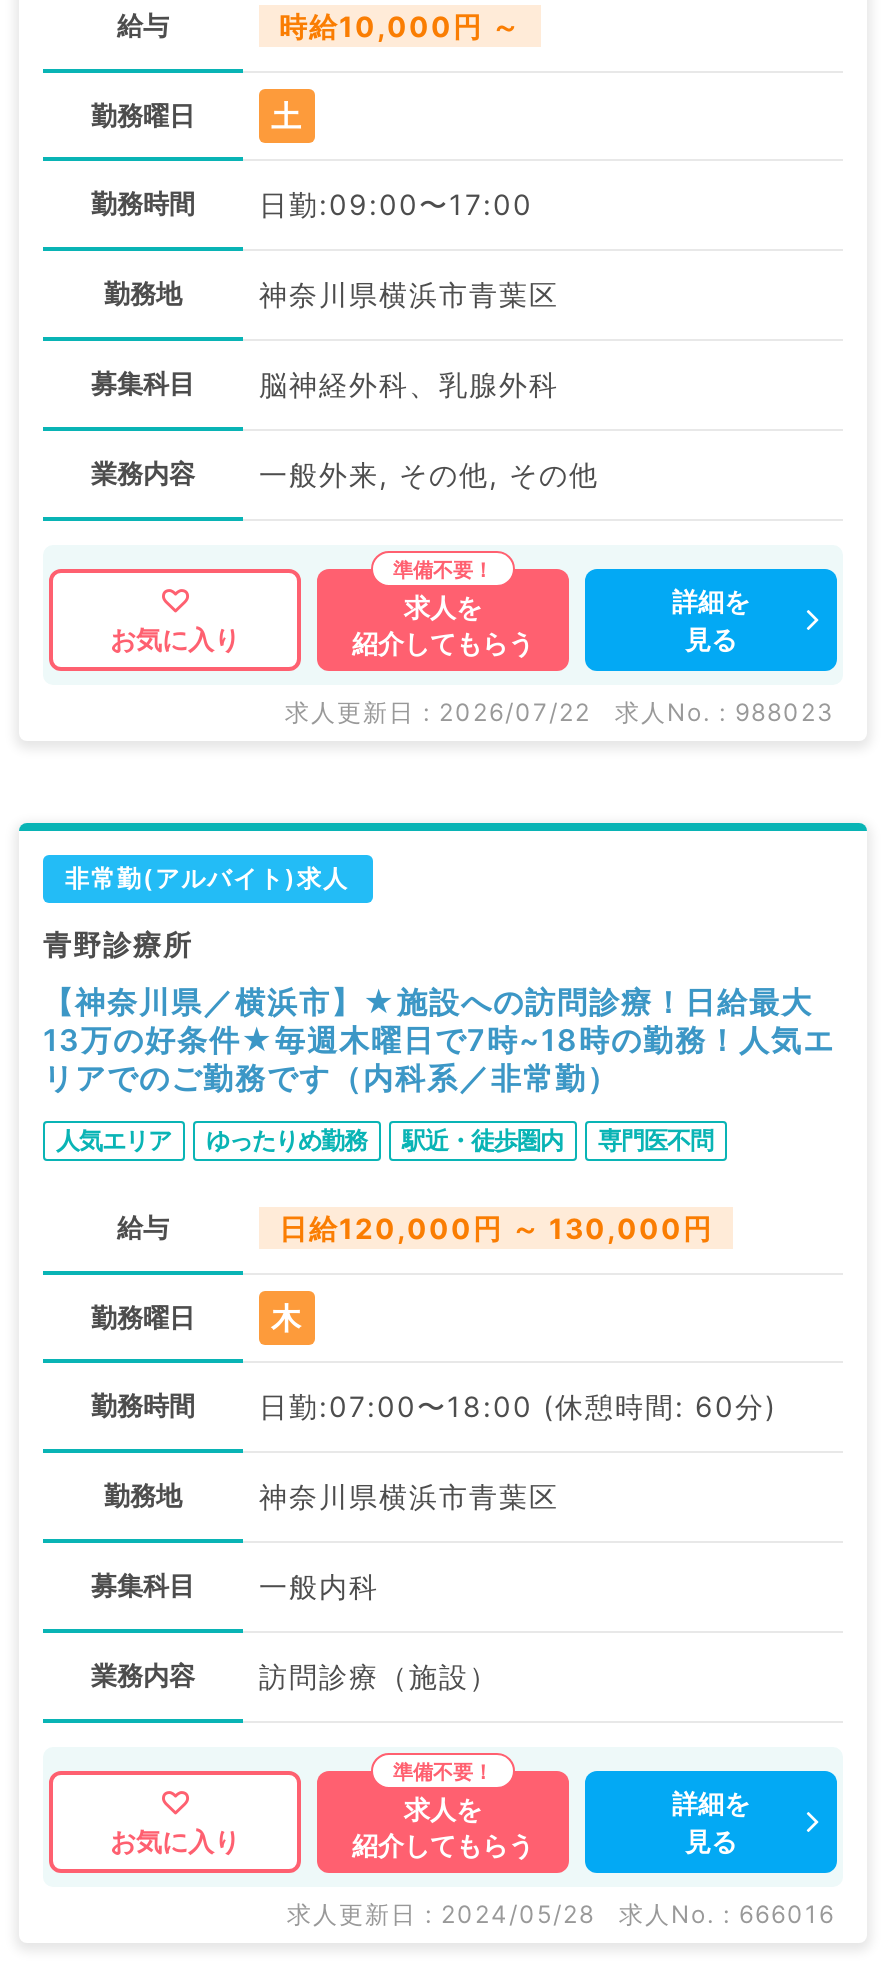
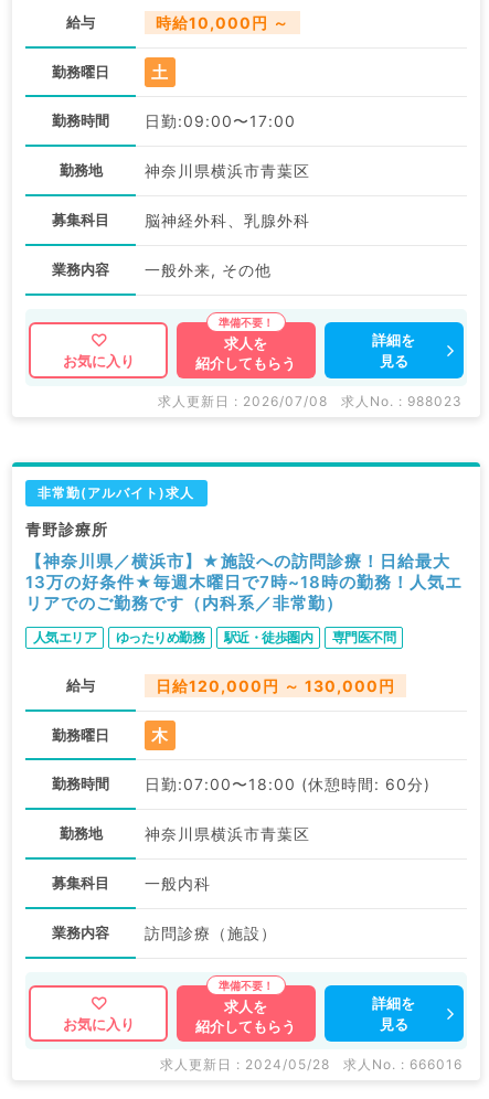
- 一般外来, その他, その他
+ 一般外来, その他

- 求人更新日 : 2026/07/22 求人No. : 988023
+ 求人更新日 : 2026/07/08 求人No. : 988023
